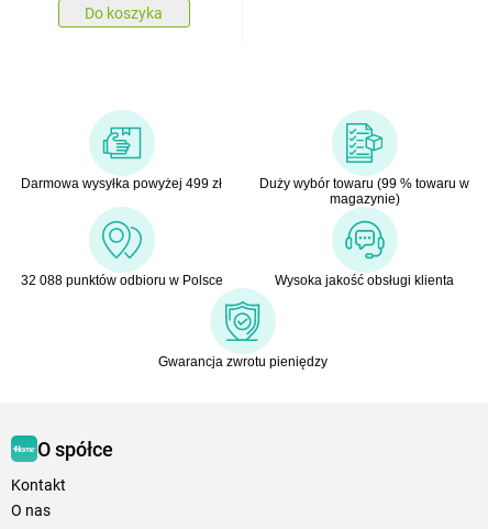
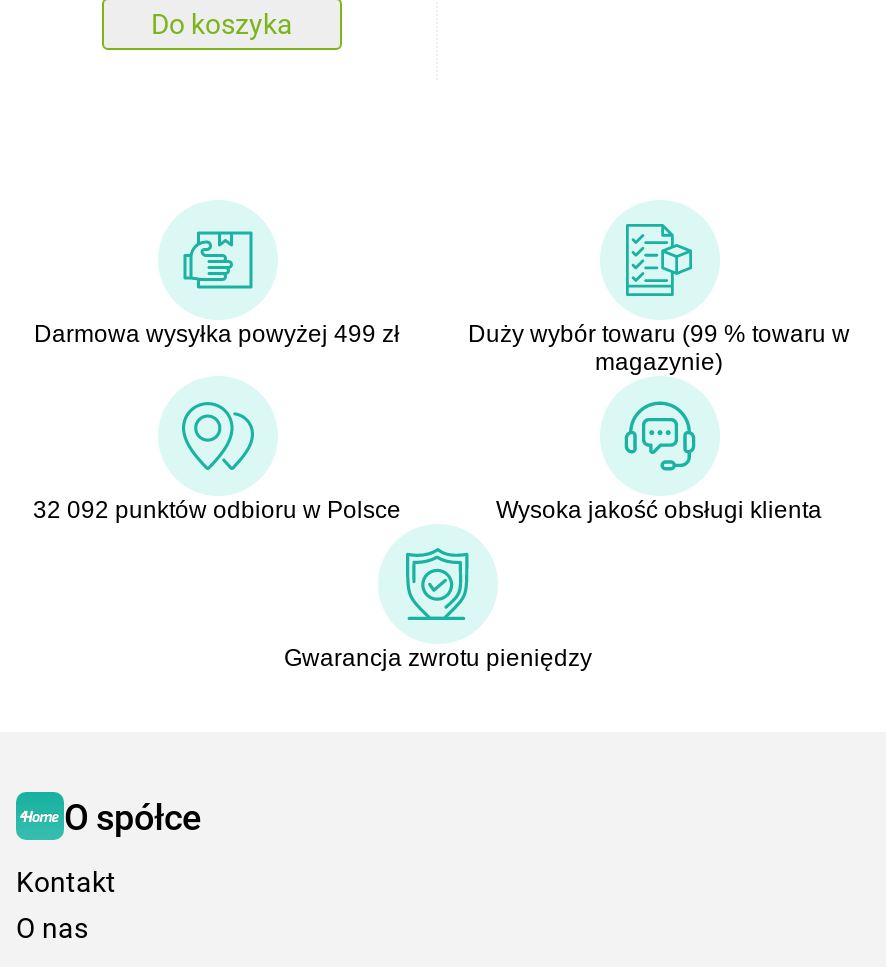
- 32 088 punktów odbioru w Polsce
+ 32 092 punktów odbioru w Polsce
